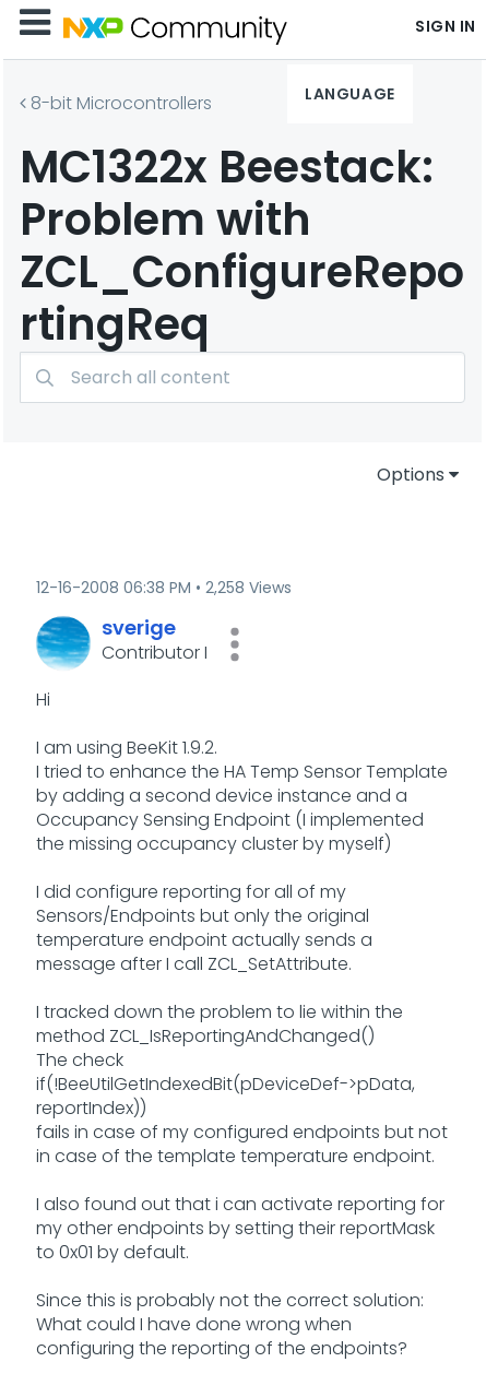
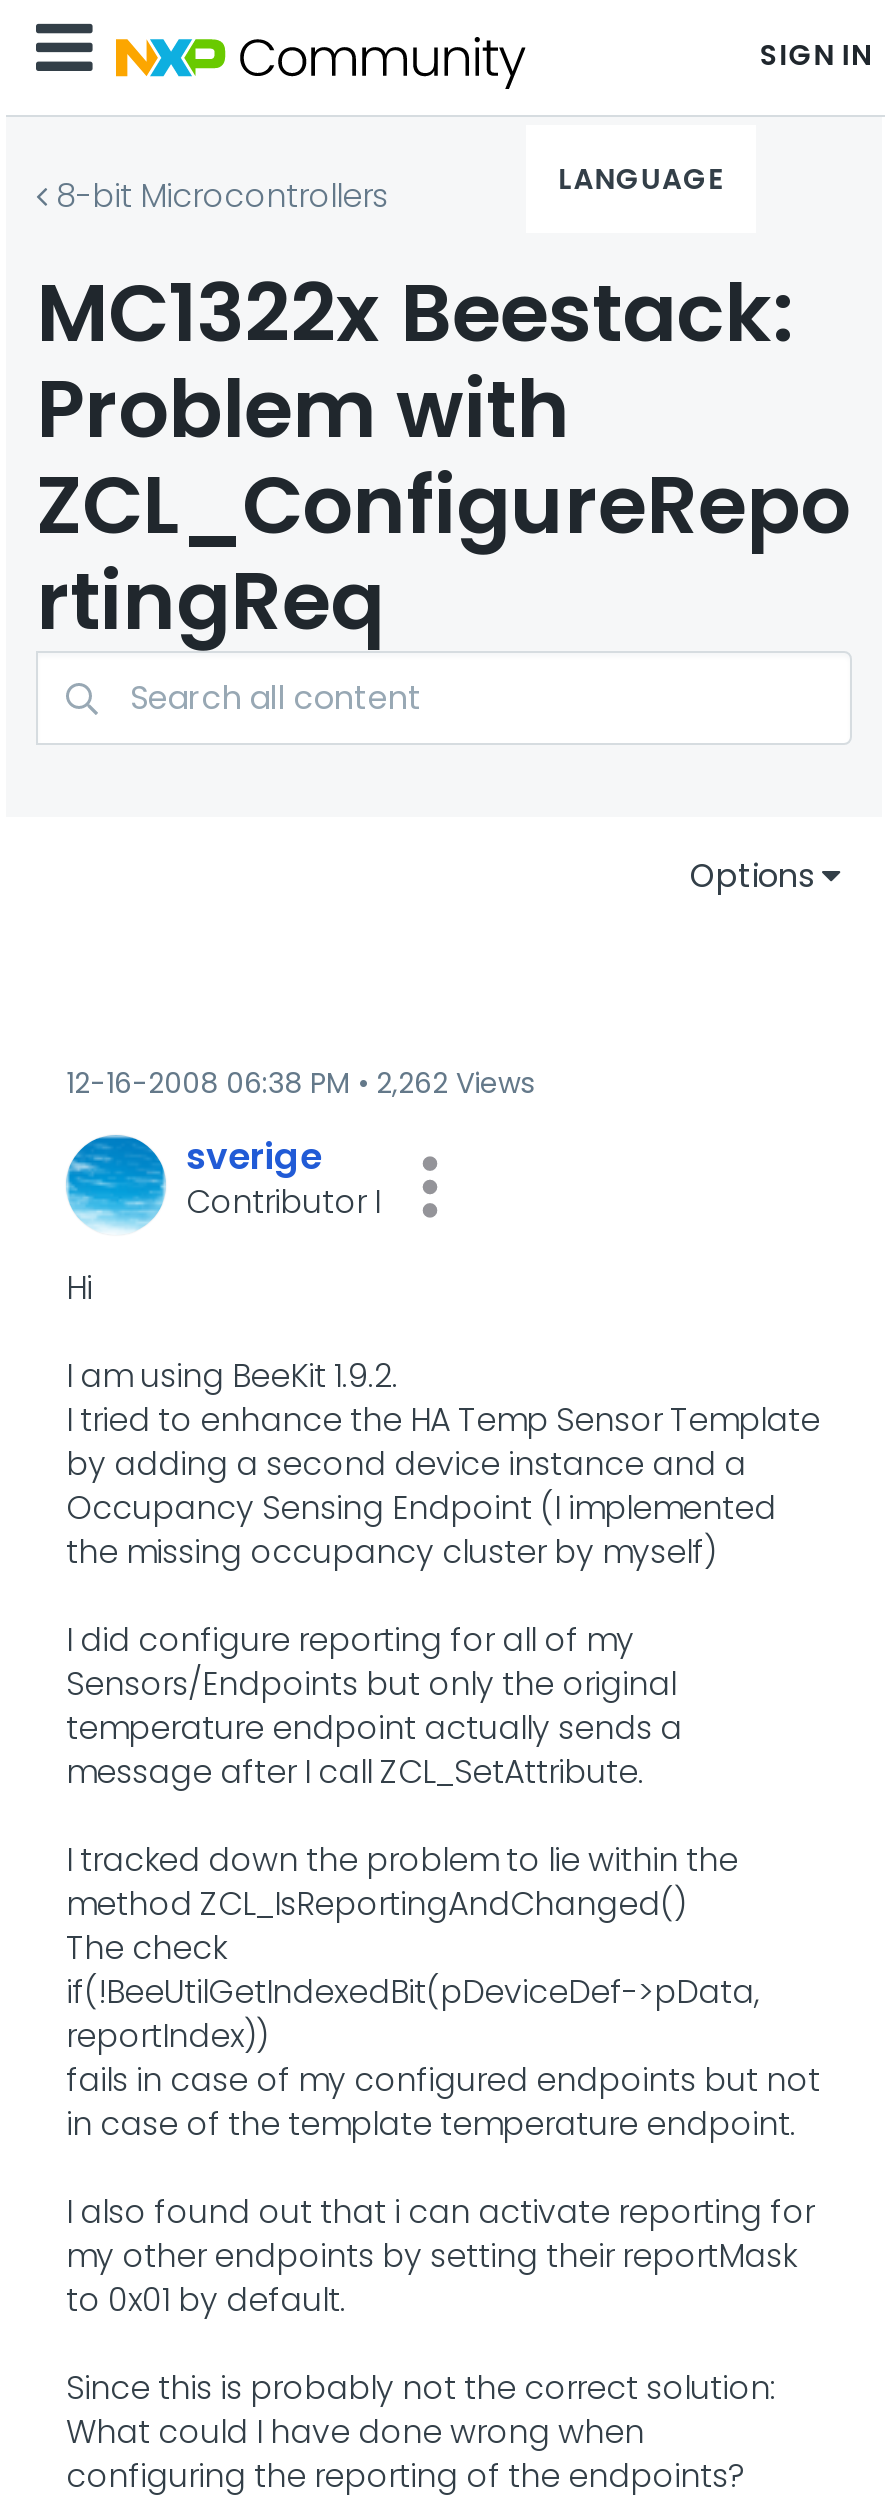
- 12-16-2008 06:38 PM 2,258 Views
+ 12-16-2008 06:38 PM 2,262 Views
